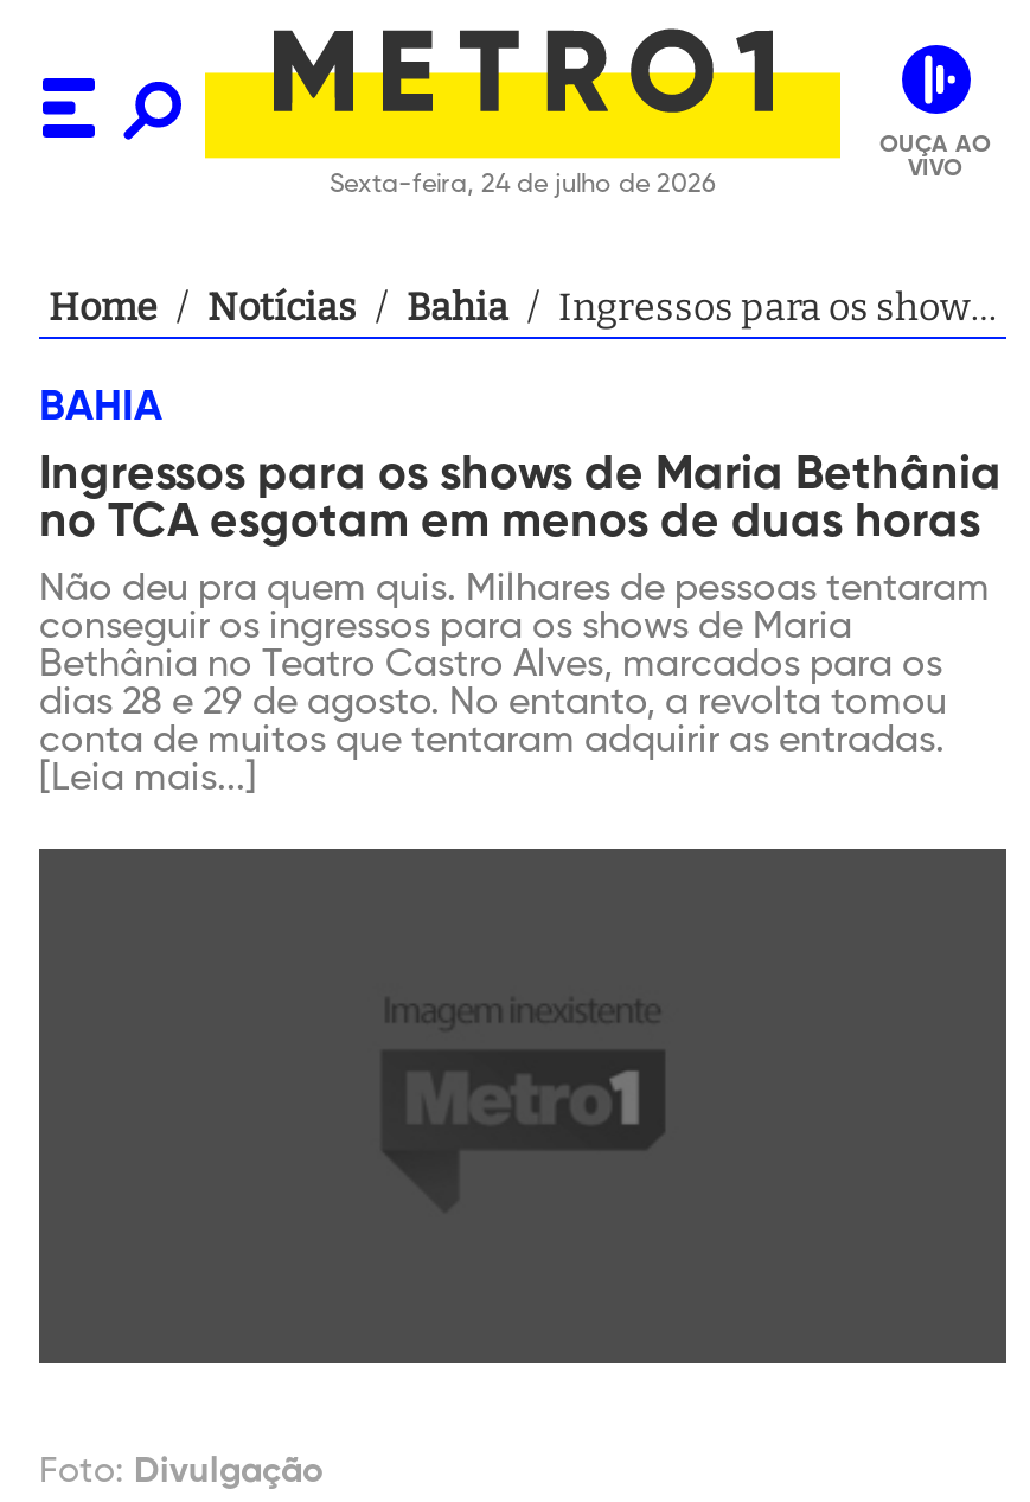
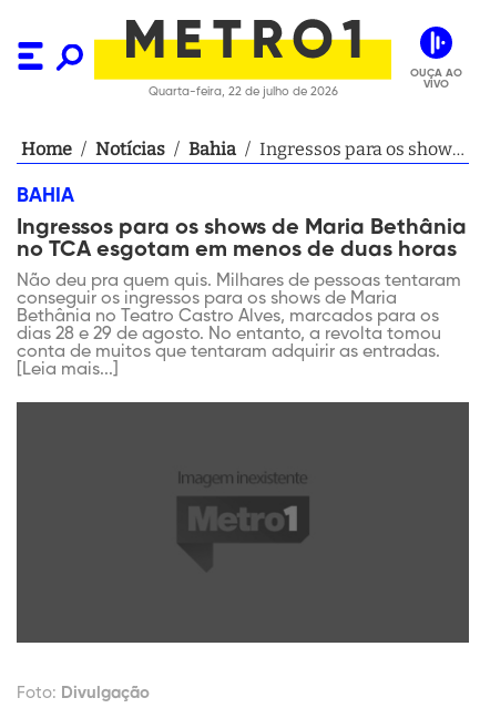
- Sexta-feira, 24 de julho de 2026
+ Quarta-feira, 22 de julho de 2026
